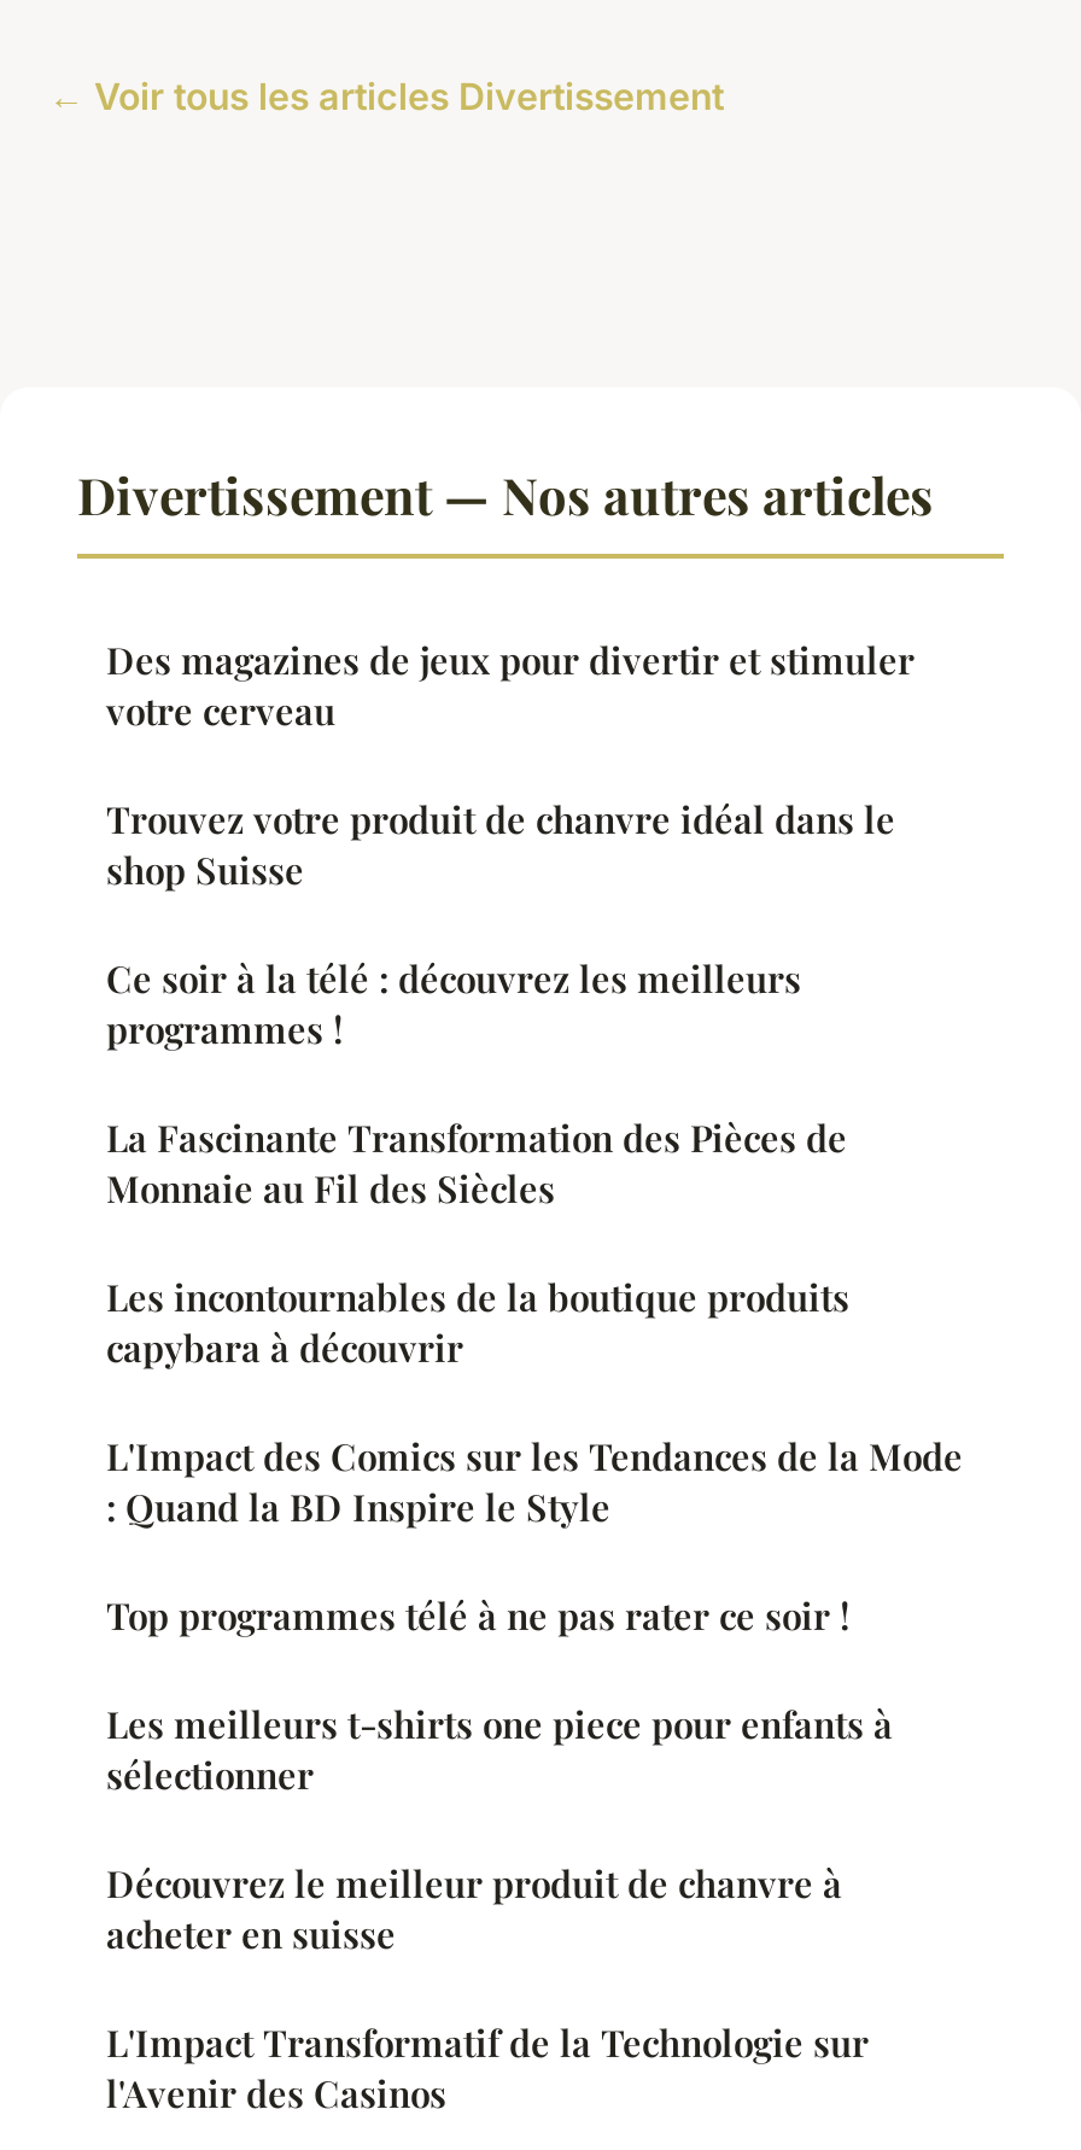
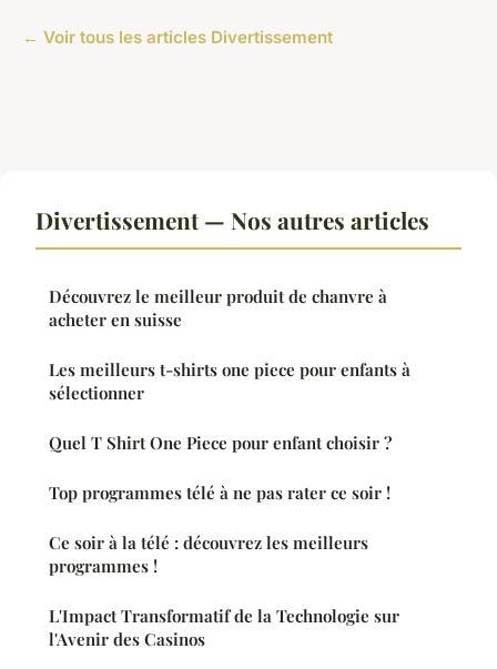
- Des magazines de jeux pour divertir et stimuler
- votre cerveau
- Trouvez votre produit de chanvre idéal dans le
- shop Suisse
- La Fascinante Transformation des Pièces de
- Monnaie au Fil des Siècles
- Les incontournables de la boutique produits
- capybara à découvrir
- L'Impact des Comics sur les Tendances de la Mode
- : Quand la BD Inspire le Style

moved down: Top programmes télé à ne pas rater ce soir ! | Ce soir à la télé : découvrez les meilleurs | programmes !

moved down: Les meilleurs t-shirts one piece pour enfants à | sélectionner

moved up: Découvrez le meilleur produit de chanvre à | acheter en suisse

+ Quel T Shirt One Piece pour enfant choisir ?
